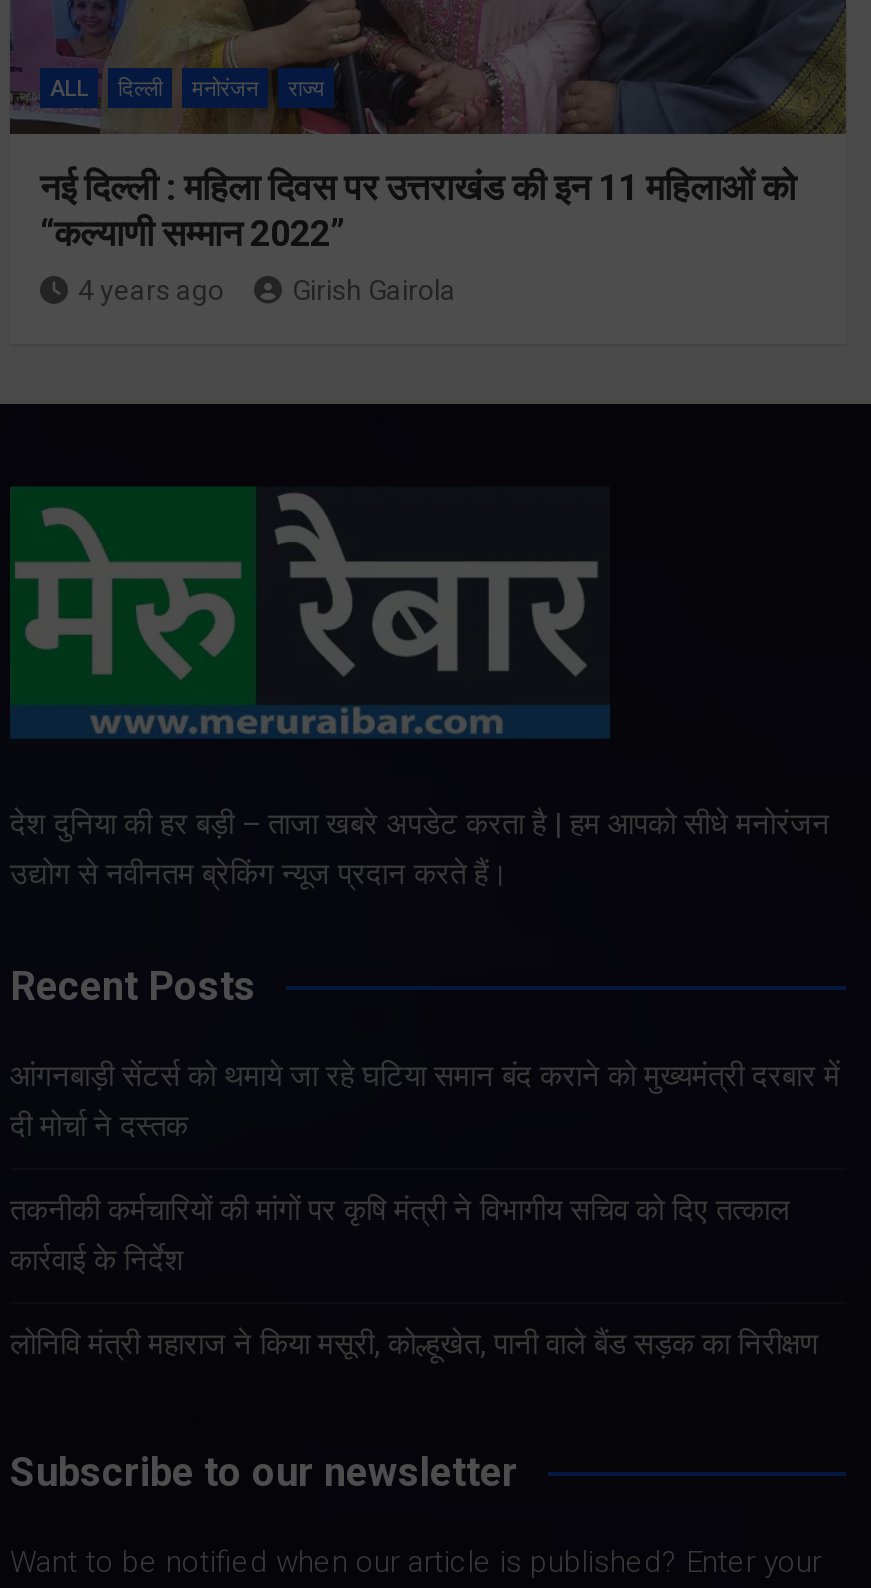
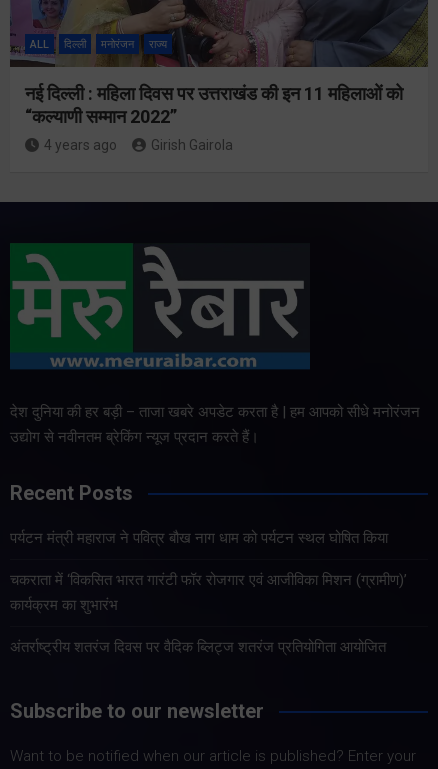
- आंगनबाड़ी सेंटर्स को थमाये जा रहे घटिया समान बंद कराने को मुख्यमंत्री दरबार में
- दी मोर्चा ने दस्तक
+ पर्यटन मंत्री महाराज ने पवित्र बौख नाग धाम को पर्यटन स्थल घोषित किया

- तकनीकी कर्मचारियों की मांगों पर कृषि मंत्री ने विभागीय सचिव को दिए तत्काल
- कार्रवाई के निर्देश
+ चकराता में ‘विकसित भारत गारंटी फॉर रोजगार एवं आजीविका मिशन (ग्रामीण)’
+ कार्यक्रम का शुभारंभ

- लोनिवि मंत्री महाराज ने किया मसूरी, कोल्हूखेत, पानी वाले बैंड सड़क का निरीक्षण
+ अंतर्राष्ट्रीय शतरंज दिवस पर वैदिक ब्लिट्ज शतरंज प्रतियोगिता आयोजित
